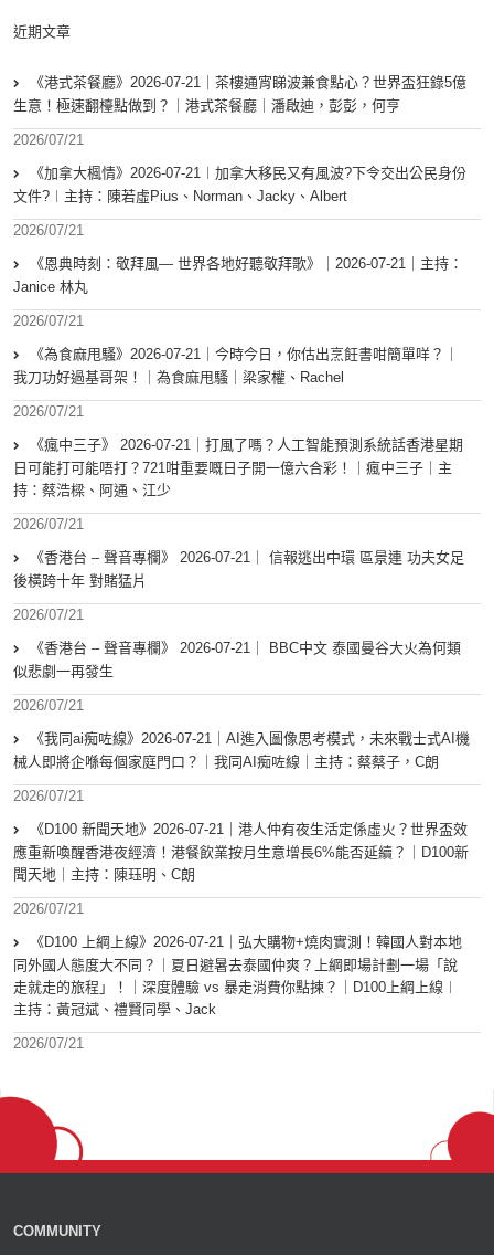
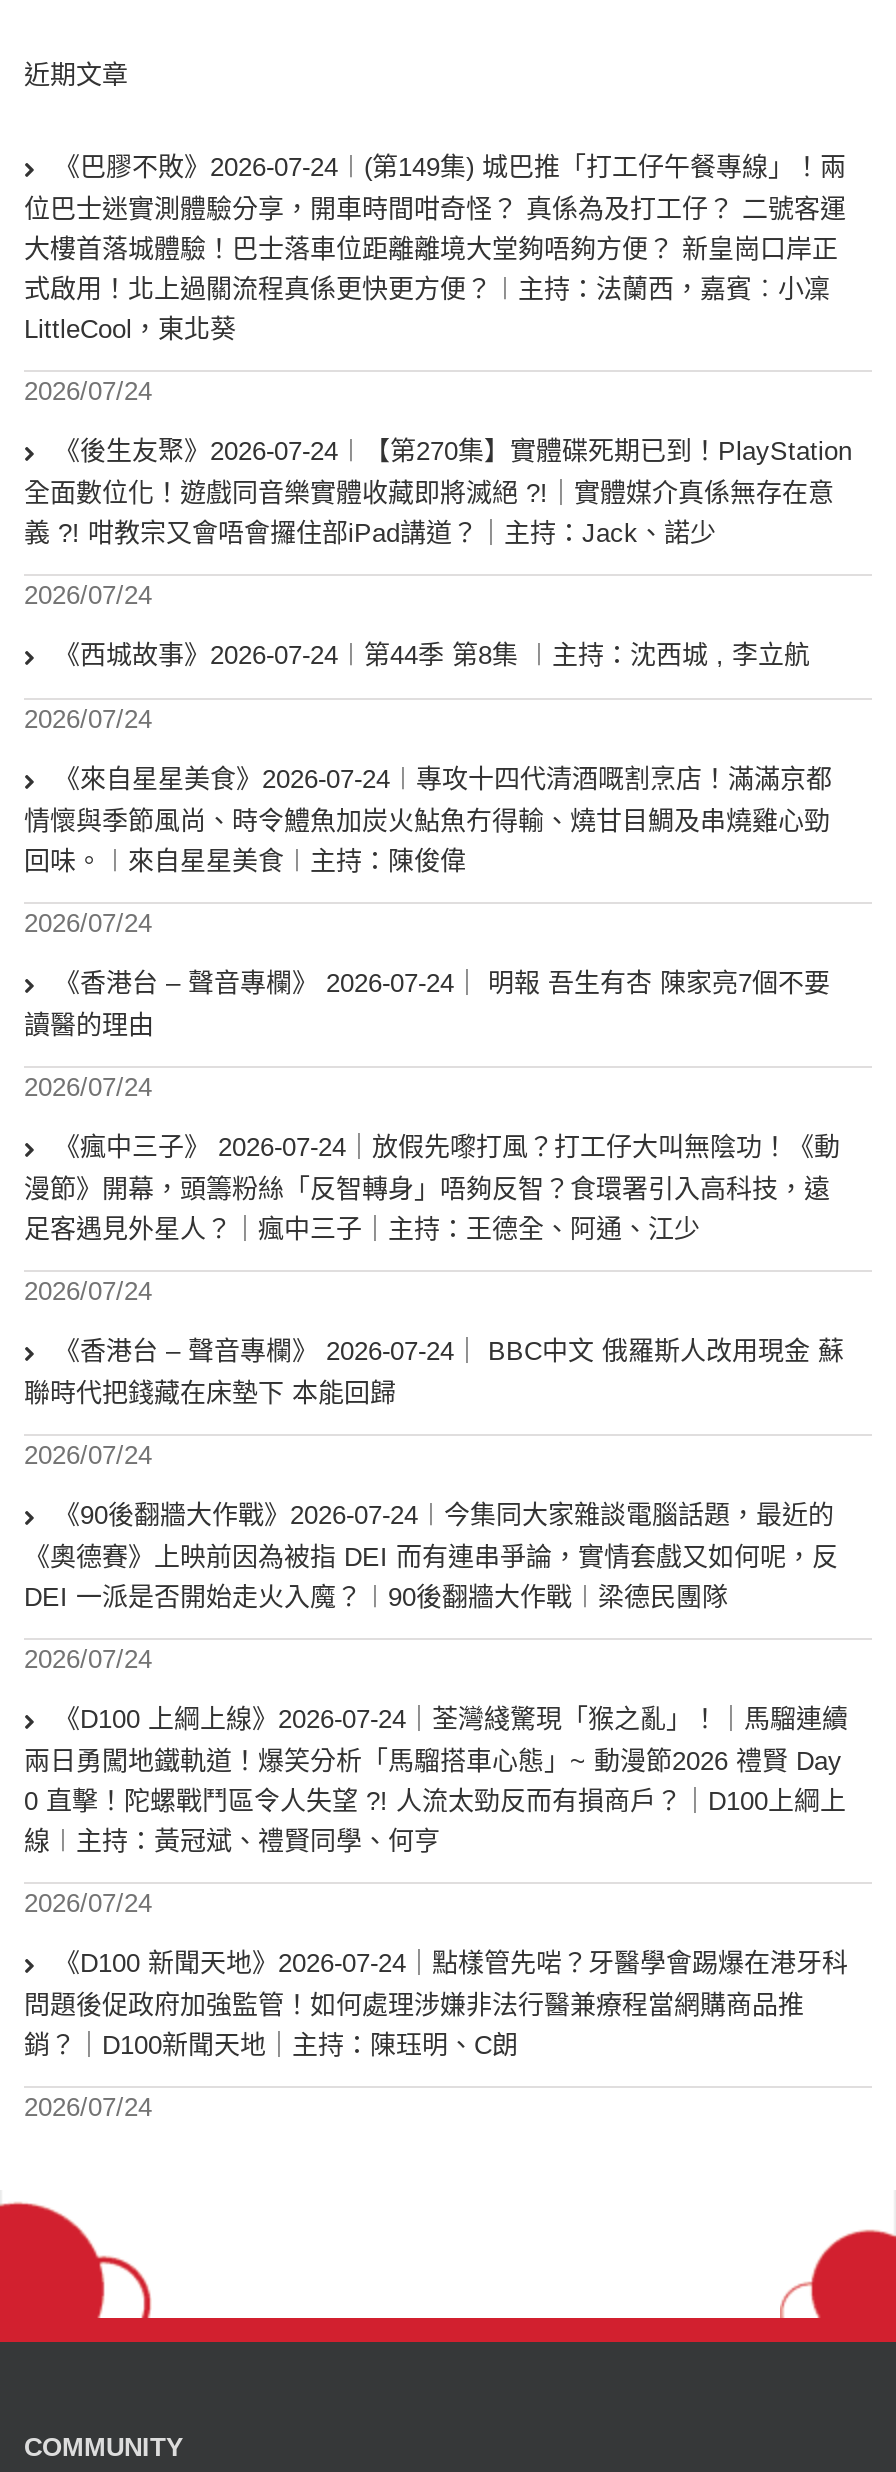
- 《港式茶餐廳》2026-07-21｜茶樓通宵睇波兼食點心？世界盃狂錄5億
- 生意！極速翻檯點做到？｜港式茶餐廳｜潘啟迪，彭彭，何亨
+ 《巴膠不敗》2026-07-24︱(第149集) 城巴推「打工仔午餐專線」！兩
+ 位巴士迷實測體驗分享，開車時間咁奇怪？ 真係為及打工仔？ 二號客運
+ 大樓首落城體驗！巴士落車位距離離境大堂夠唔夠方便？ 新皇崗口岸正
+ 式啟用！北上過關流程真係更快更方便？︱主持：法蘭西，嘉賓︰小凜
+ LittleCool，東北葵

- 2026/07/21
+ 2026/07/24

- 《加拿大楓情》2026-07-21︱加拿大移民又有風波?下令交出公民身份
- 文件?︱主持：陳若虛Pius、Norman、Jacky、Albert
+ 《後生友聚》2026-07-24︱【第270集】實體碟死期已到！PlayStation
+ 全面數位化！遊戲同音樂實體收藏即將滅絕 ?!｜實體媒介真係無存在意
+ 義 ?! 咁教宗又會唔會攞住部iPad講道？｜主持：Jack、諾少

- 2026/07/21
+ 2026/07/24

- 《恩典時刻：敬拜風— 世界各地好聽敬拜歌》｜2026-07-21｜主持：
- Janice 林丸
+ 《西城故事》2026-07-24︱第44季 第8集 ︱主持：沈西城 , 李立航

- 2026/07/21
+ 2026/07/24

- 《為食麻甩騷》2026-07-21｜今時今日，你估出烹飪書咁簡單咩？｜
- 我刀功好過基哥架！｜為食麻甩騷｜梁家權、Rachel
+ 《來自星星美食》2026-07-24︱專攻十四代清酒嘅割烹店！滿滿京都
+ 情懷與季節風尚、時令鱧魚加炭火鮎魚冇得輸、燒甘目鯛及串燒雞心勁
+ 回味。︱來自星星美食︱主持：陳俊偉

- 2026/07/21
+ 2026/07/24

- 《瘋中三子》 2026-07-21｜打風了嗎？人工智能預測系統話香港星期
- 日可能打可能唔打？721咁重要嘅日子開一億六合彩！｜瘋中三子｜主
- 持：蔡浩樑、阿通、江少
+ 《香港台 – 聲音專欄》 2026-07-24｜ 明報 吾生有杏 陳家亮7個不要
+ 讀醫的理由

- 2026/07/21
+ 2026/07/24

- 《香港台 – 聲音專欄》 2026-07-21｜ 信報逃出中環 區景連 功夫女足
- 後橫跨十年 對賭猛片
+ 《瘋中三子》 2026-07-24｜放假先嚟打風？打工仔大叫無陰功！《動
+ 漫節》開幕，頭籌粉絲「反智轉身」唔夠反智？食環署引入高科技，遠
+ 足客遇見外星人？｜瘋中三子｜主持：王德全、阿通、江少

- 2026/07/21
+ 2026/07/24

- 《香港台 – 聲音專欄》 2026-07-21｜ BBC中文 泰國曼谷大火為何類
- 似悲劇一再發生
+ 《香港台 – 聲音專欄》 2026-07-24｜ BBC中文 俄羅斯人改用現金 蘇
+ 聯時代把錢藏在床墊下 本能回歸

- 2026/07/21
+ 2026/07/24

- 《我同ai痴咗線》2026-07-21｜AI進入圖像思考模式，未來戰士式AI機
- 械人即將企喺每個家庭門口？｜我同AI痴咗線｜主持：蔡蔡子，C朗
+ 《90後翻牆大作戰》2026-07-24︱今集同大家雜談電腦話題，最近的
+ 《奧德賽》上映前因為被指 DEI 而有連串爭論，實情套戲又如何呢，反
+ DEI 一派是否開始走火入魔？︱90後翻牆大作戰︱梁德民團隊

- 2026/07/21
+ 2026/07/24

- 《D100 新聞天地》2026-07-21｜港人仲有夜生活定係虛火？世界盃效
- 應重新喚醒香港夜經濟！港餐飲業按月生意增長6%能否延續？｜D100新
- 聞天地｜主持：陳珏明、C朗
+ 《D100 上綱上線》2026-07-24｜荃灣綫驚現「猴之亂」！｜馬騮連續
+ 兩日勇闖地鐵軌道！爆笑分析「馬騮搭車心態」~ 動漫節2026 禮賢 Day
+ 0 直擊！陀螺戰鬥區令人失望 ?! 人流太勁反而有損商戶？｜D100上綱上
+ 線︱主持：黃冠斌、禮賢同學、何亨

- 2026/07/21
+ 2026/07/24

- 《D100 上綱上線》2026-07-21｜弘大購物+燒肉實測！韓國人對本地
- 同外國人態度大不同？｜夏日避暑去泰國仲爽？上綱即場計劃一場「說
- 走就走的旅程」！｜深度體驗 vs 暴走消費你點揀？｜D100上綱上線︱
- 主持：黃冠斌、禮賢同學、Jack
+ 《D100 新聞天地》2026-07-24｜點樣管先啱？牙醫學會踢爆在港牙科
+ 問題後促政府加強監管！如何處理涉嫌非法行醫兼療程當網購商品推
+ 銷？｜D100新聞天地｜主持：陳珏明、C朗

- 2026/07/21
+ 2026/07/24
